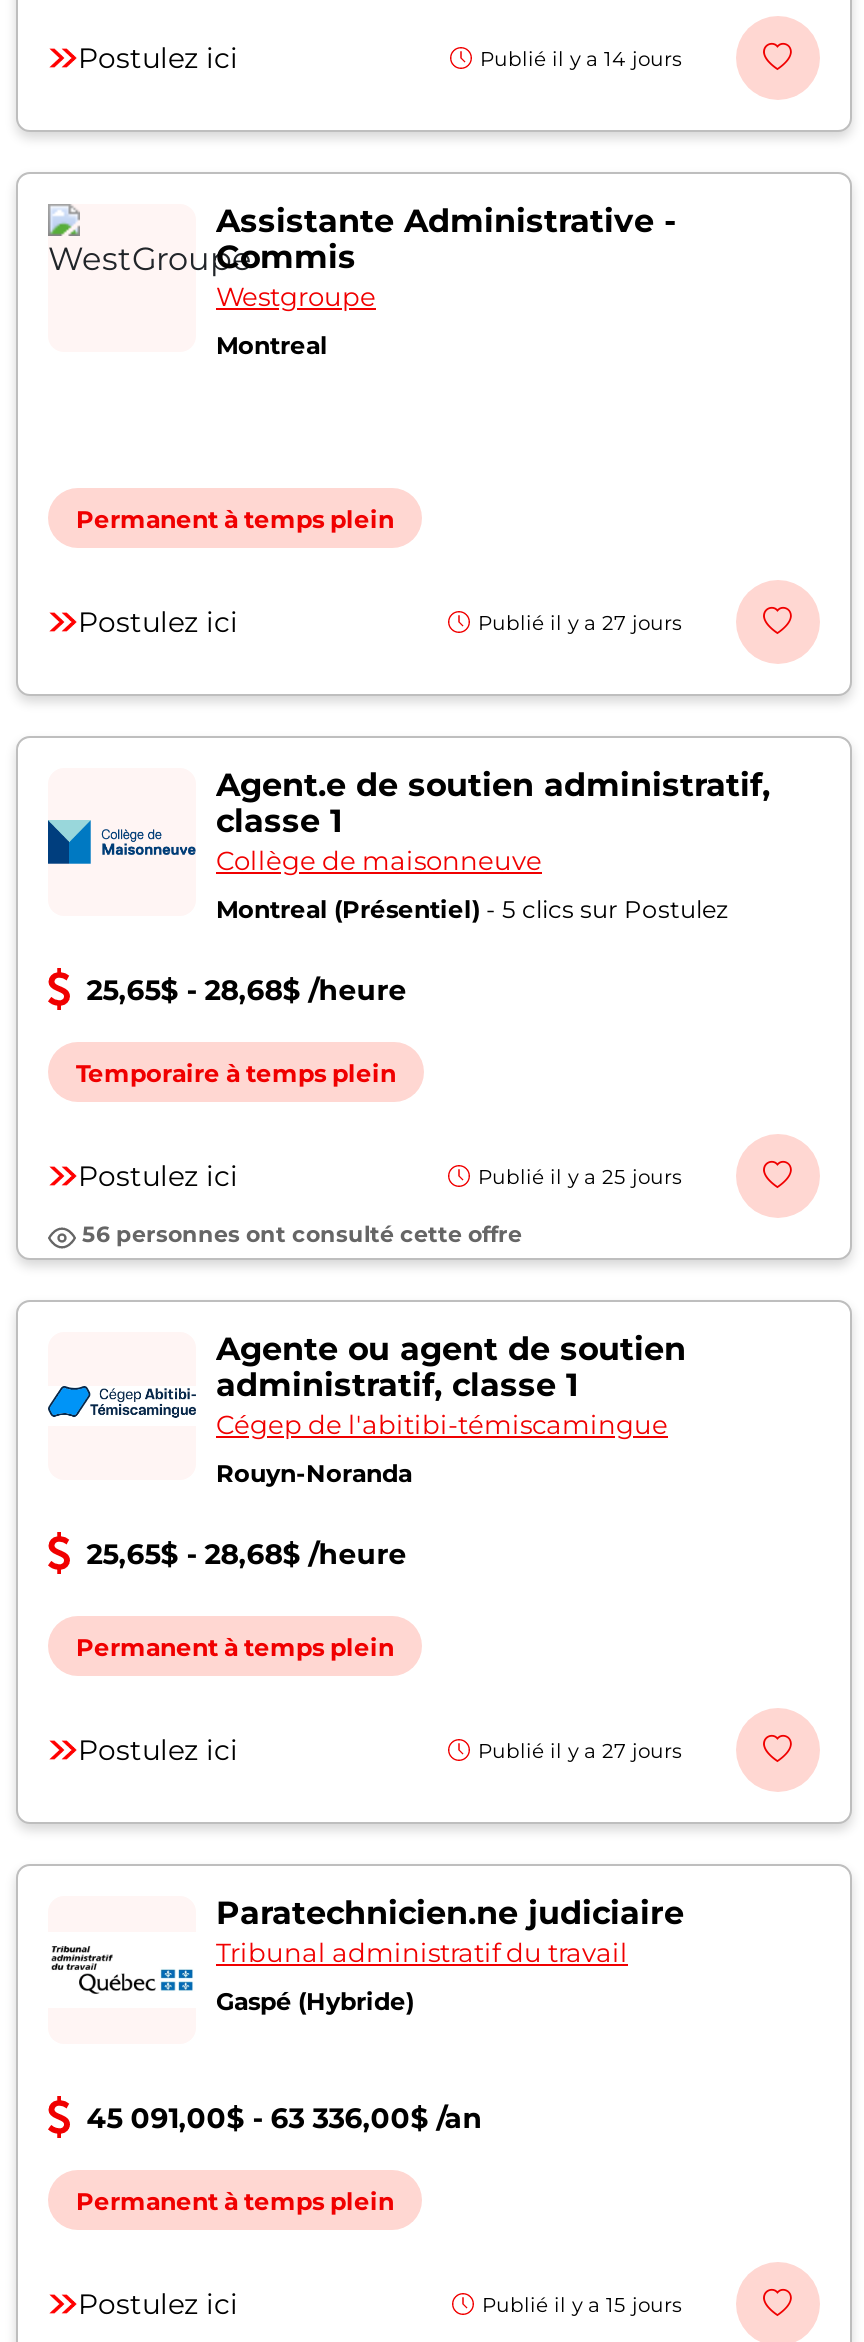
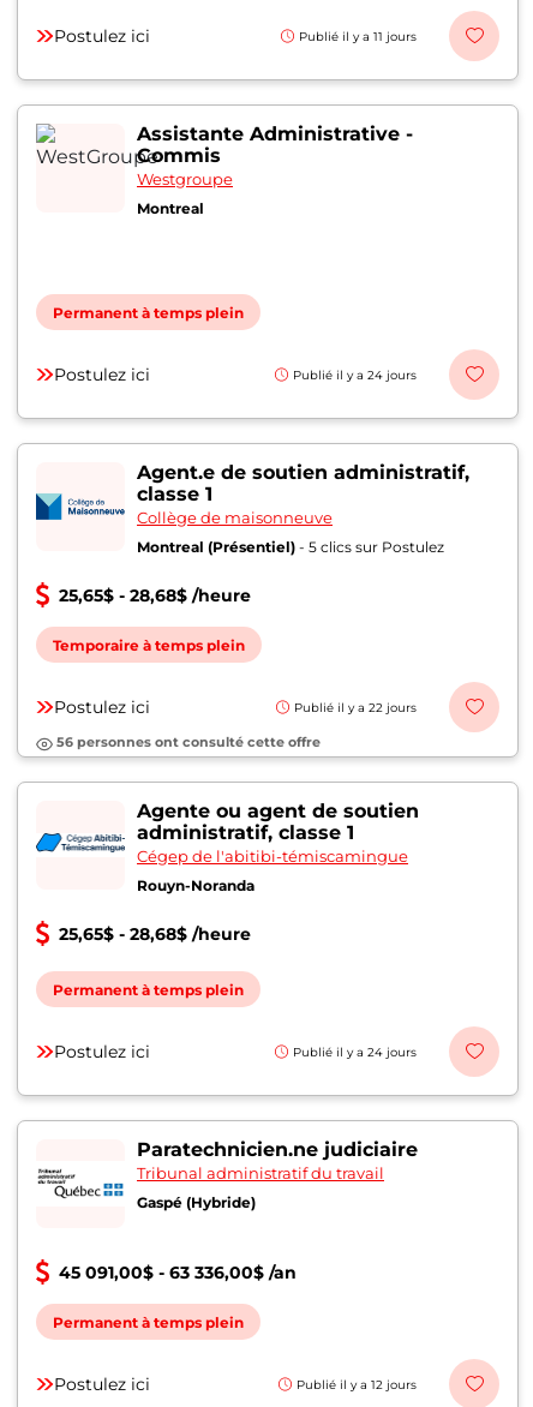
- Publié il y a 14 jours
+ Publié il y a 11 jours

- Publié il y a 27 jours
+ Publié il y a 24 jours

- Publié il y a 25 jours
+ Publié il y a 22 jours

- Publié il y a 27 jours
+ Publié il y a 24 jours

- Publié il y a 15 jours
+ Publié il y a 12 jours
